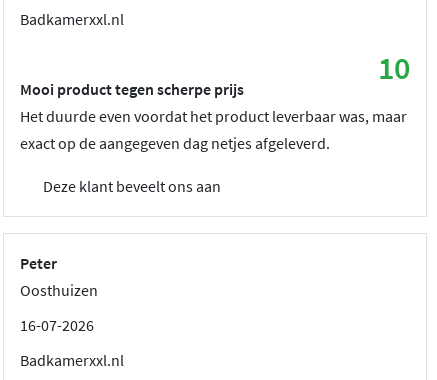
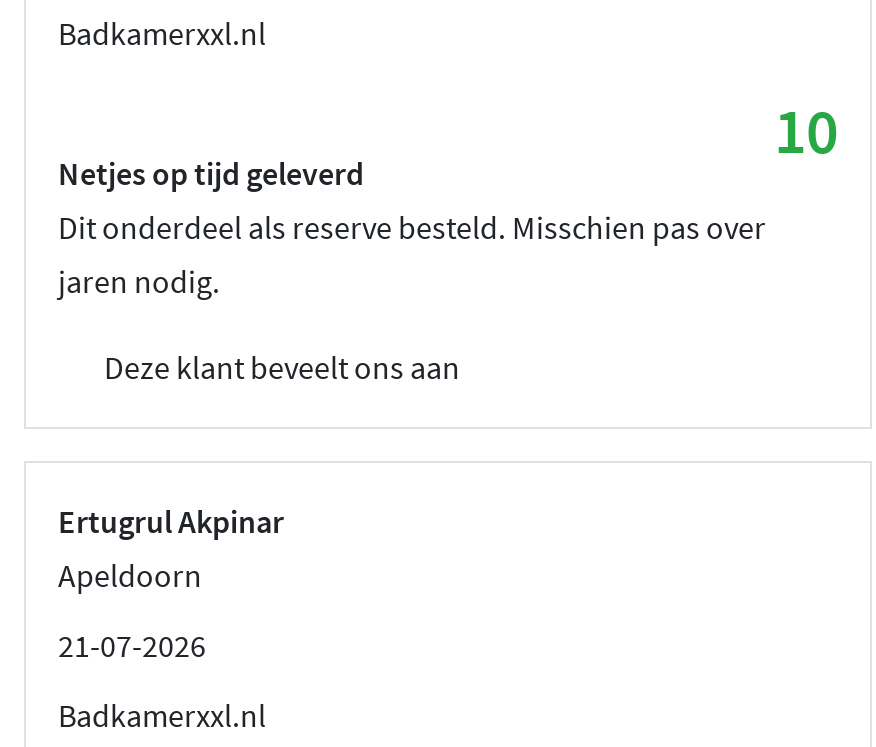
- Mooi product tegen scherpe prijs
- Het duurde even voordat het product leverbaar was, maar
- exact op de aangegeven dag netjes afgeleverd.
+ Netjes op tijd geleverd
+ Dit onderdeel als reserve besteld. Misschien pas over
+ jaren nodig.

- Peter
- Oosthuizen
+ Ertugrul Akpinar
+ Apeldoorn

- 16-07-2026
+ 21-07-2026
